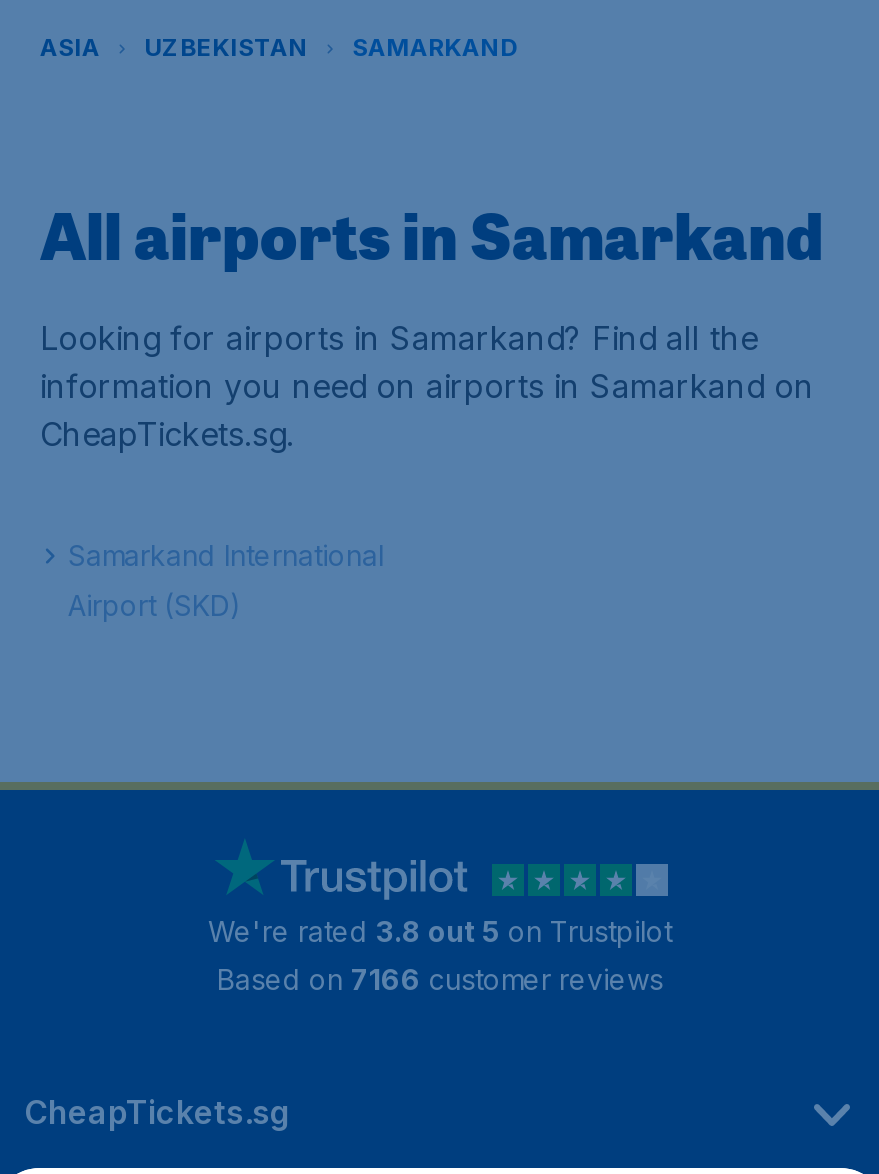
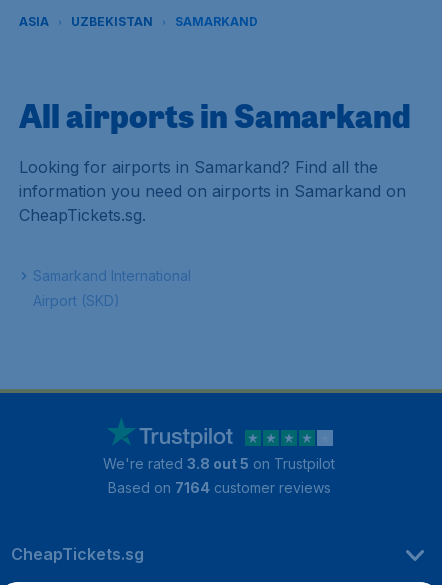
- Based on 7166 customer reviews
+ Based on 7164 customer reviews
